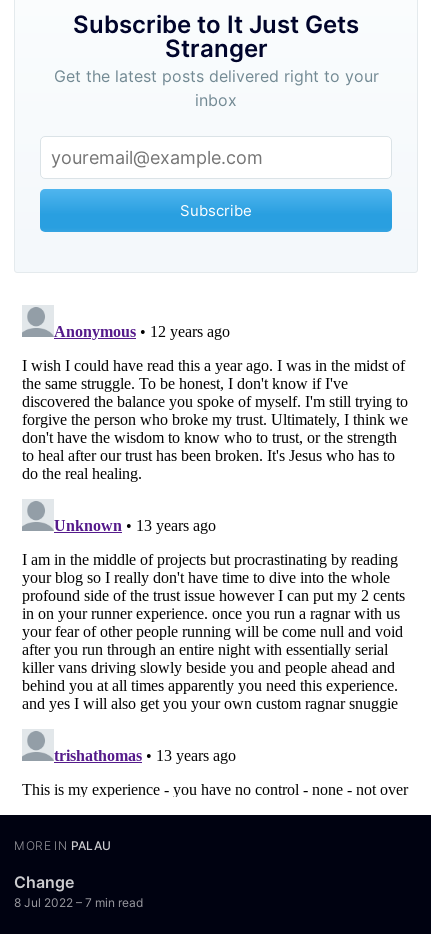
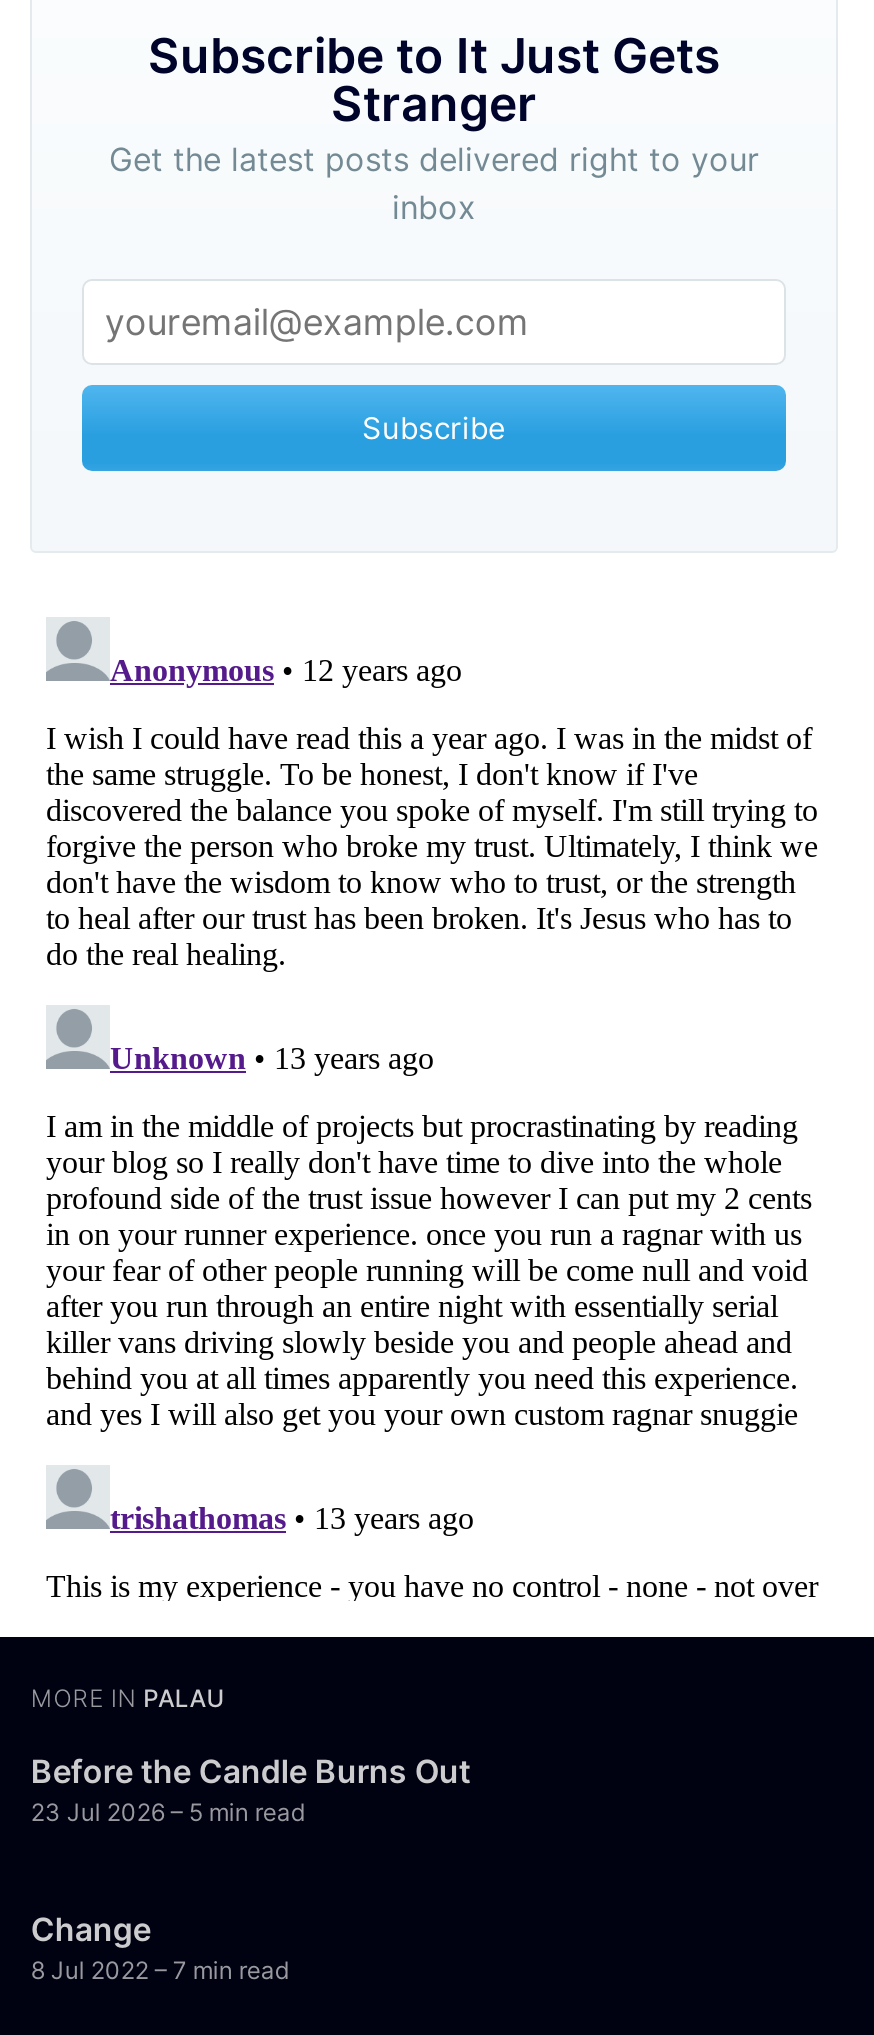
+ Before the Candle Burns Out
+ 23 Jul 2026 – 5 min read
